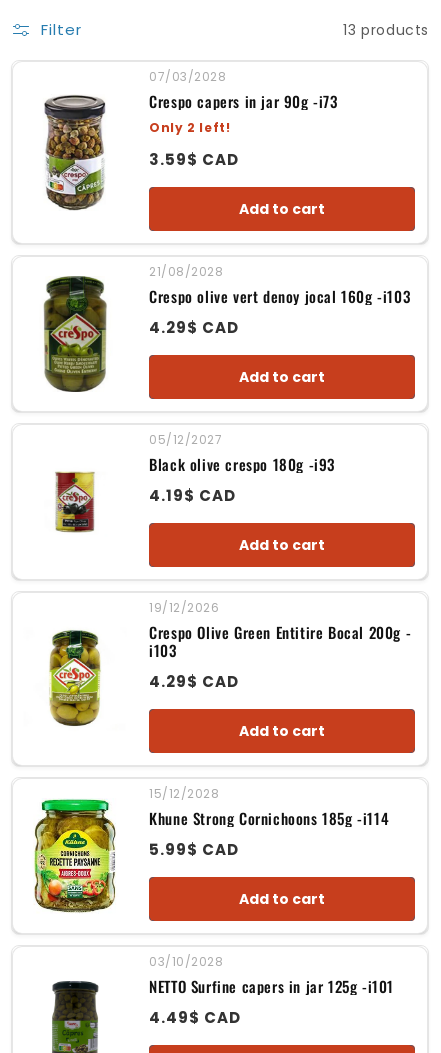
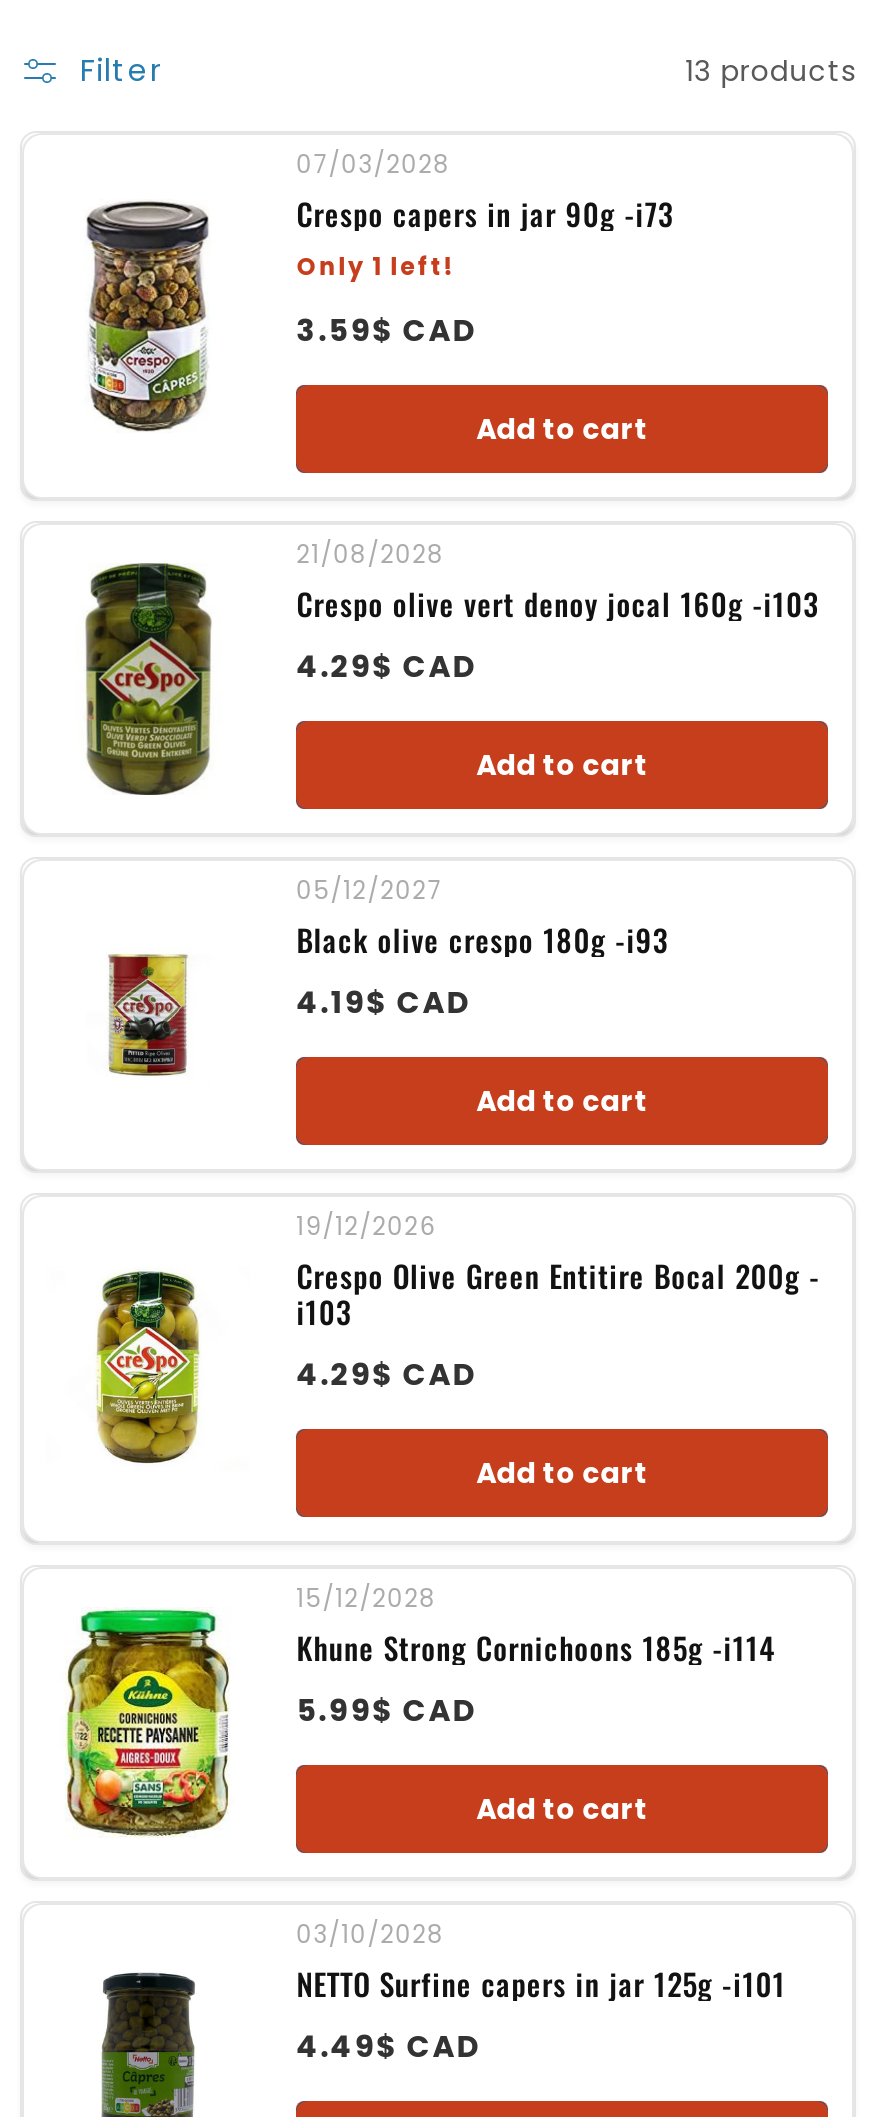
- Only 2 left!
+ Only 1 left!
